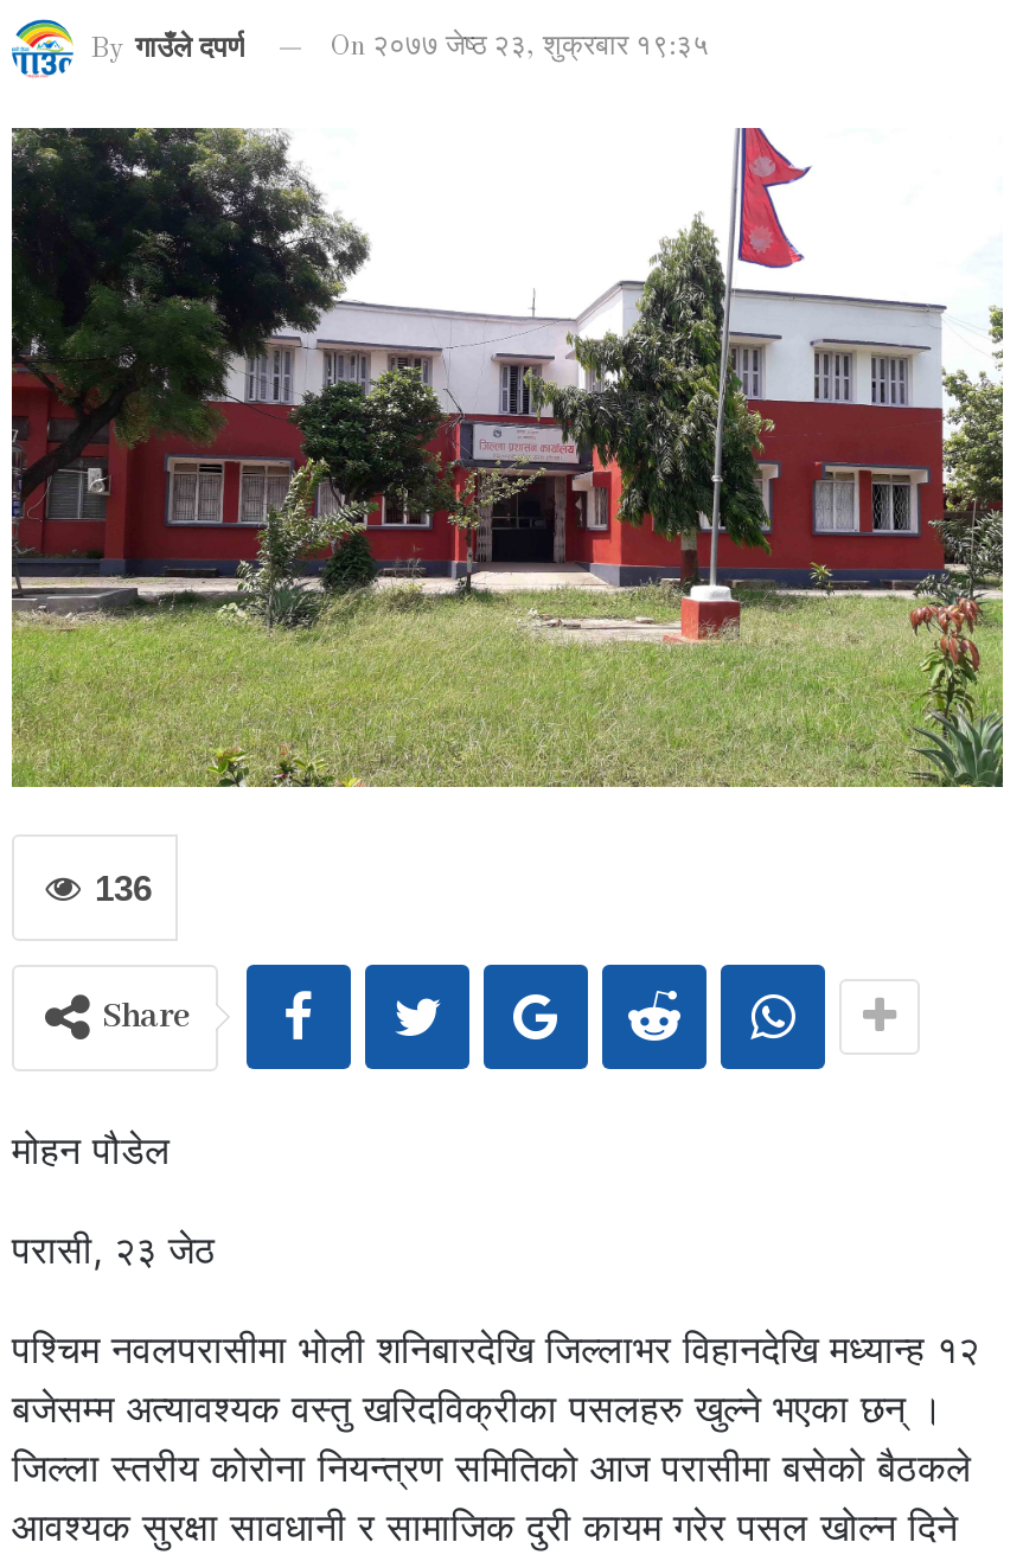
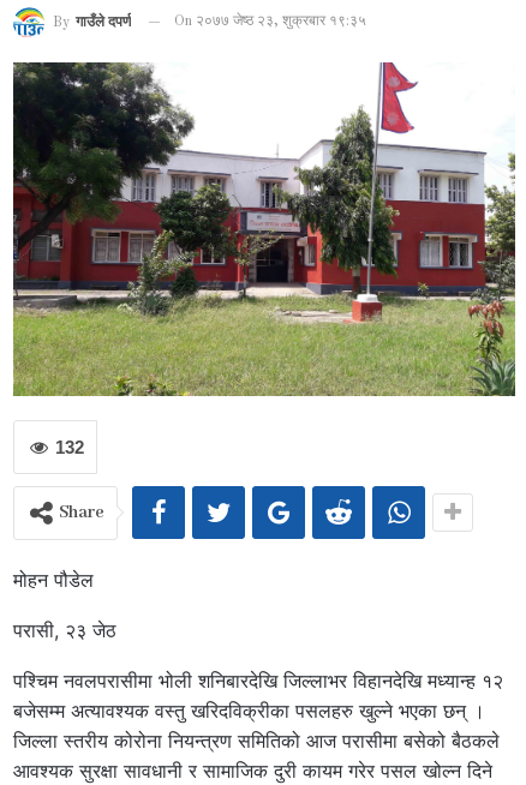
- 136
+ 132
